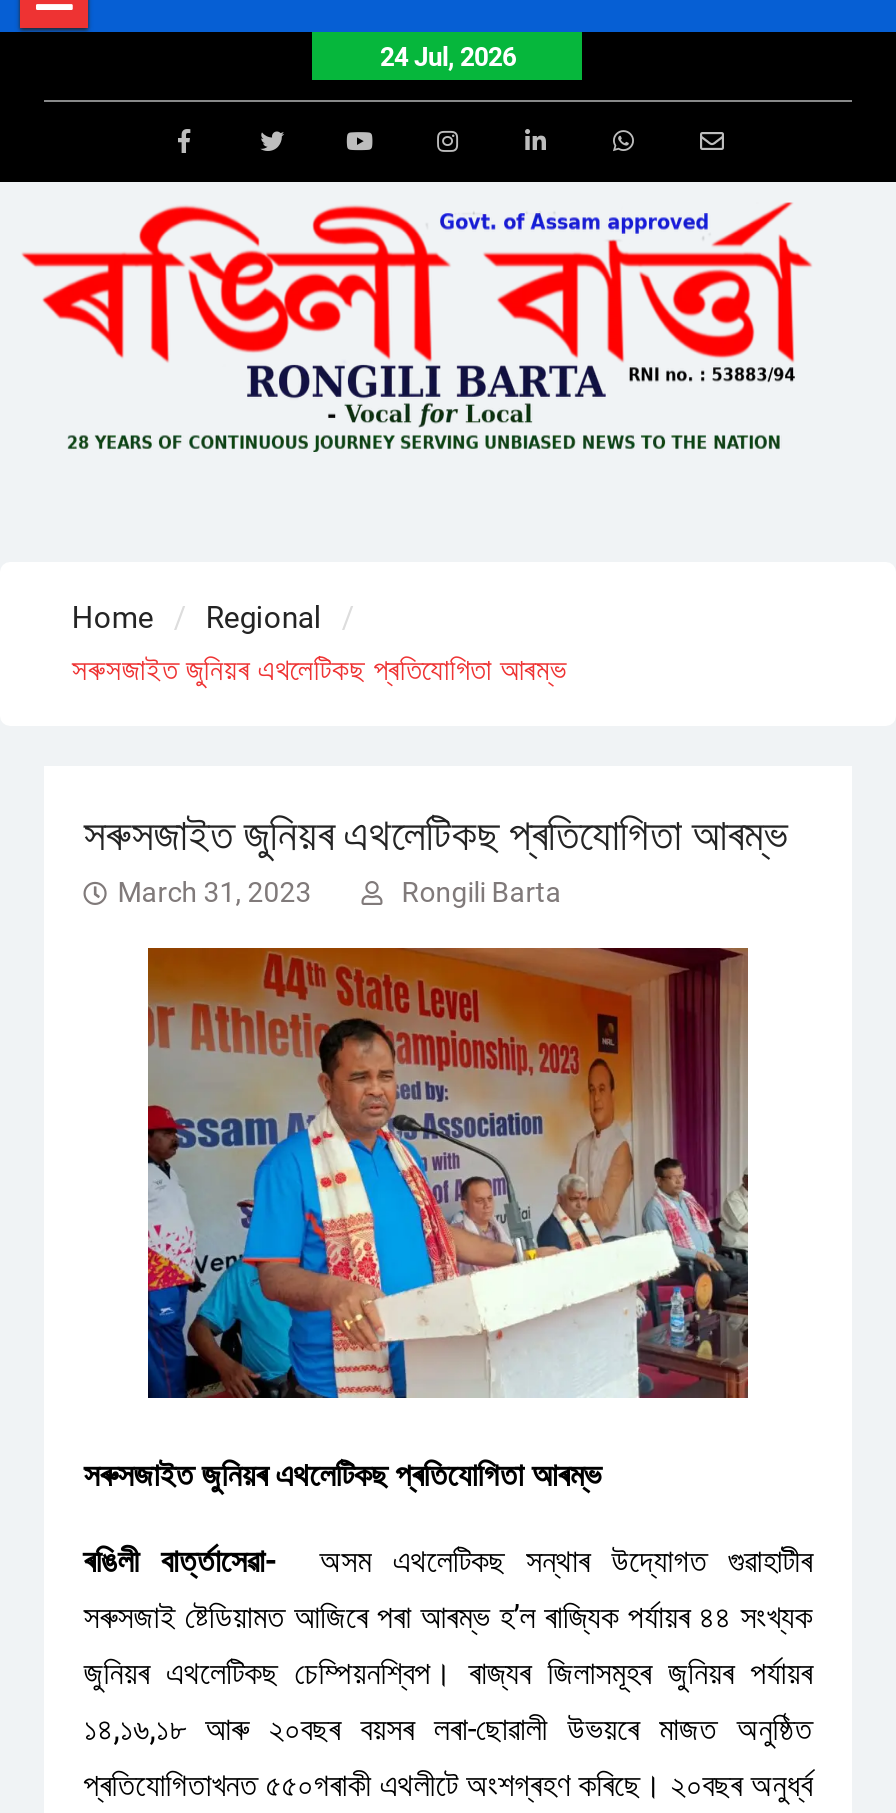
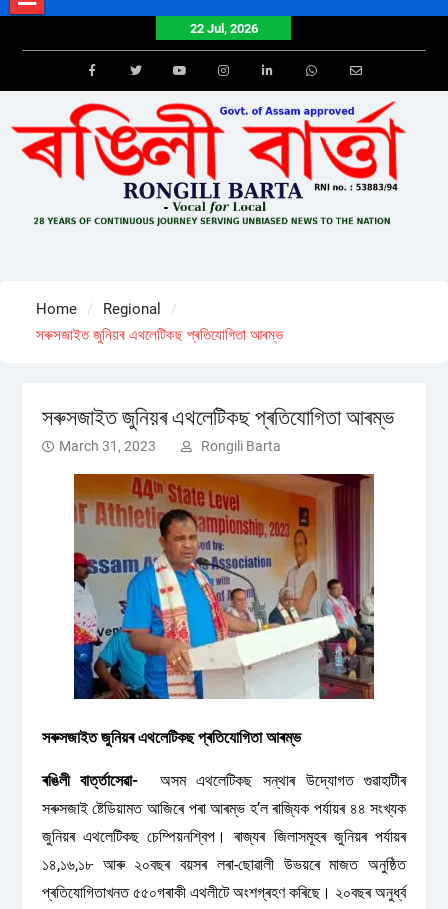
- 24 Jul, 2026
+ 22 Jul, 2026
